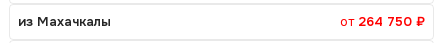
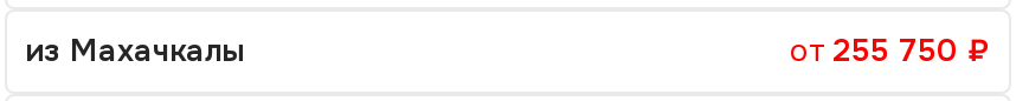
- от 264 750 ₽
+ от 255 750 ₽
